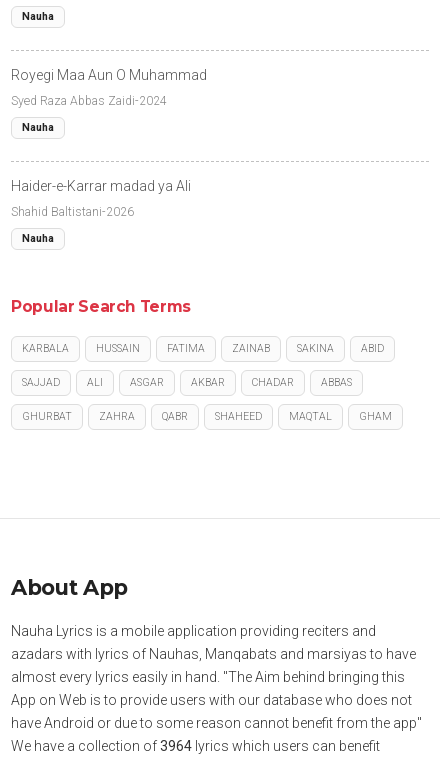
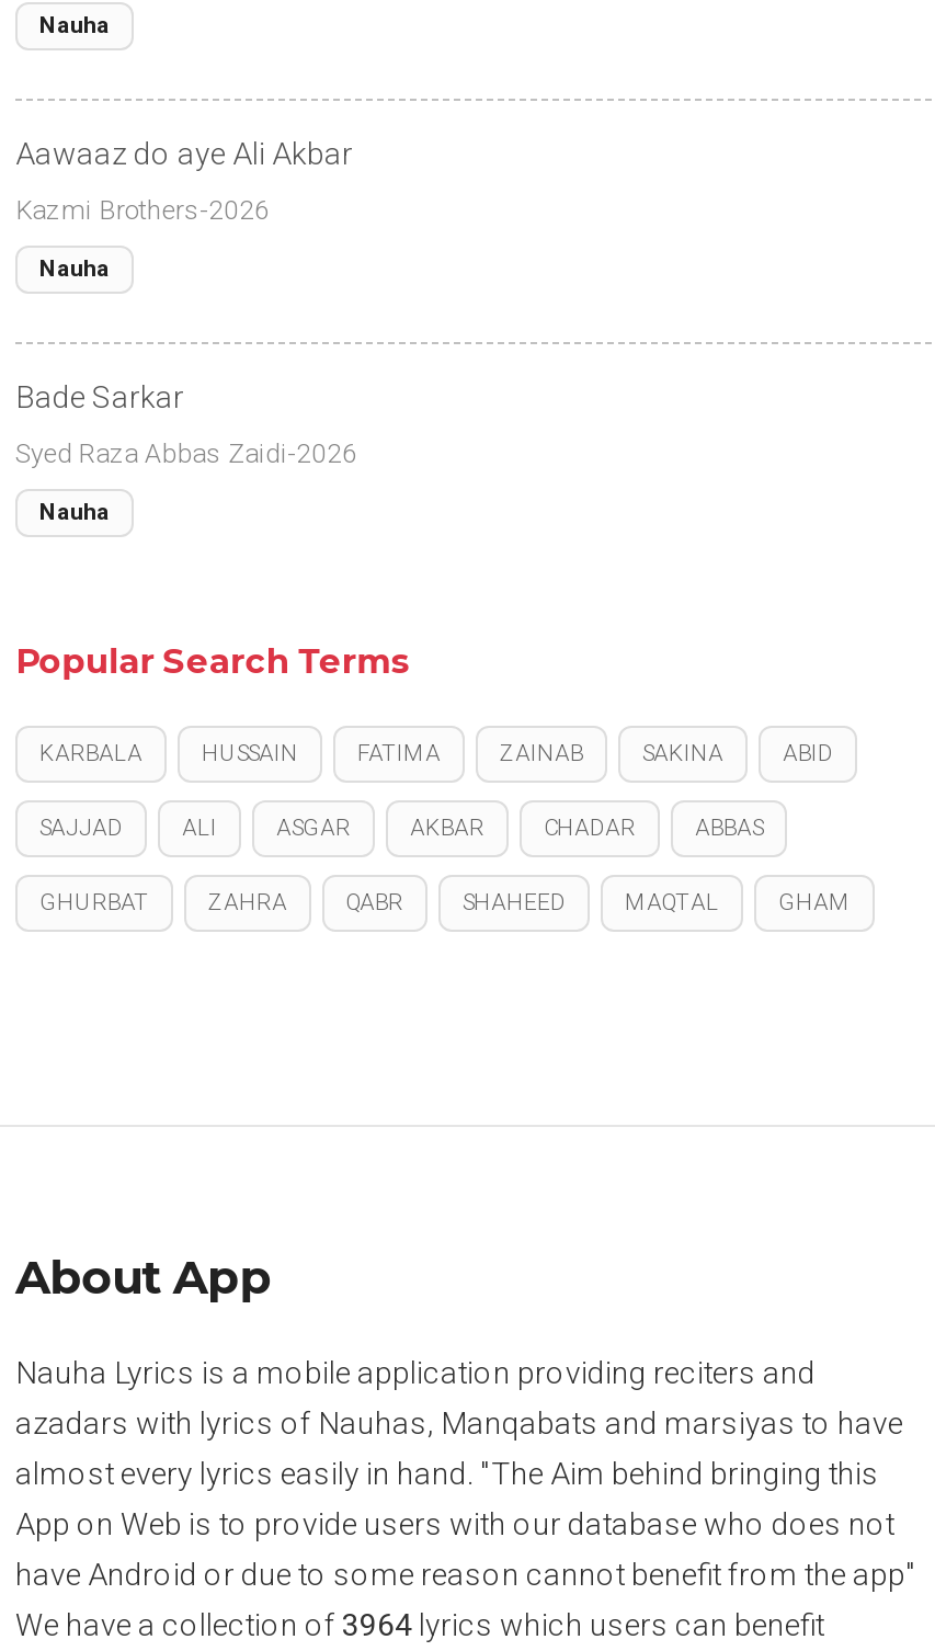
- Royegi Maa Aun O Muhammad
+ Aawaaz do aye Ali Akbar

- Syed Raza Abbas Zaidi-2024
+ Kazmi Brothers-2026

- Haider-e-Karrar madad ya Ali
+ Bade Sarkar

- Shahid Baltistani-2026
+ Syed Raza Abbas Zaidi-2026
